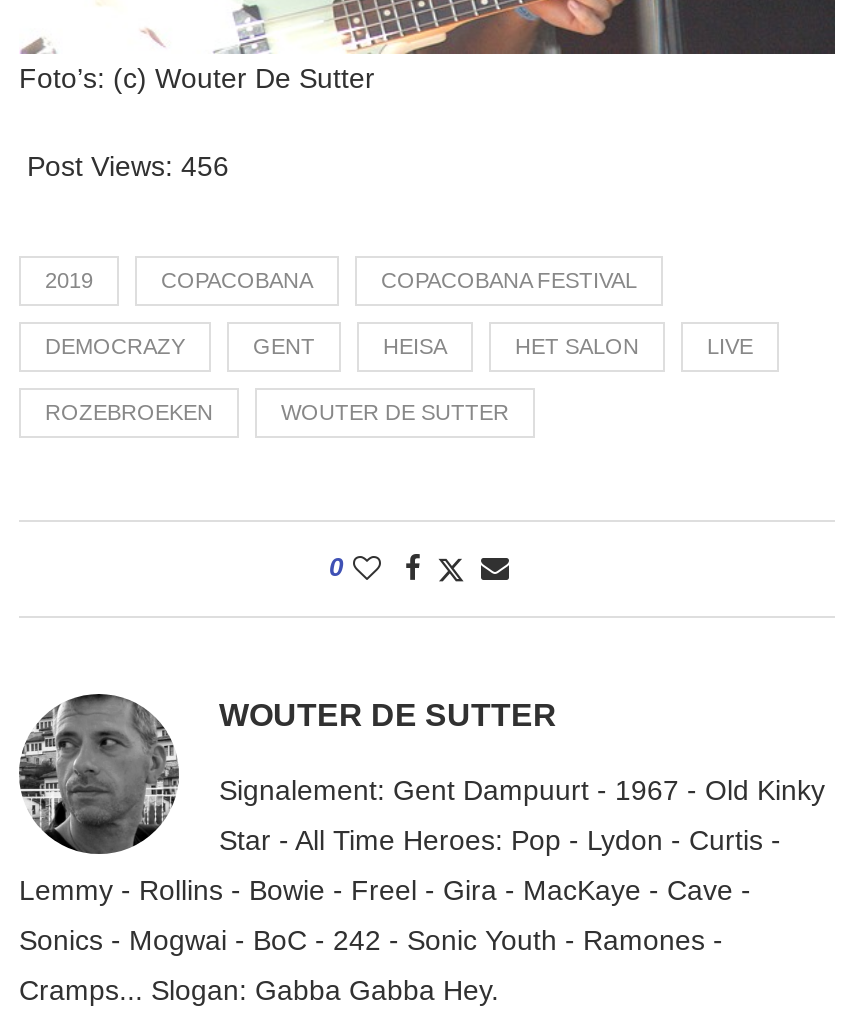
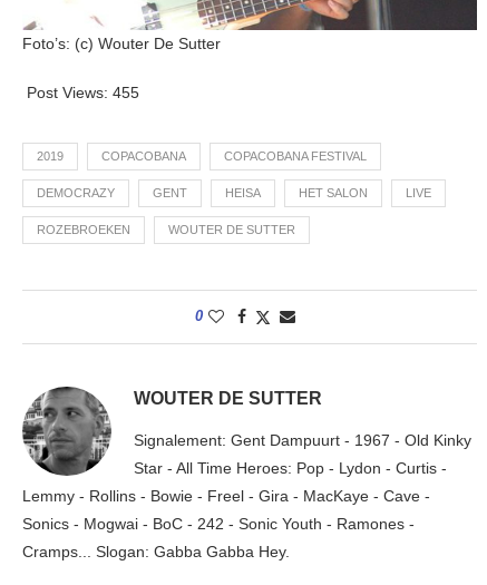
- Post Views: 456
+ Post Views: 455
